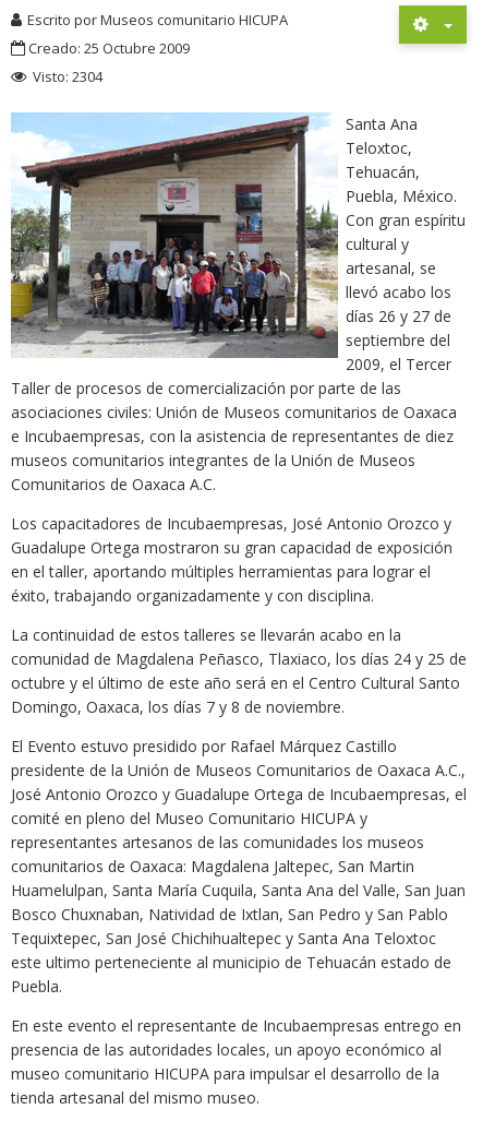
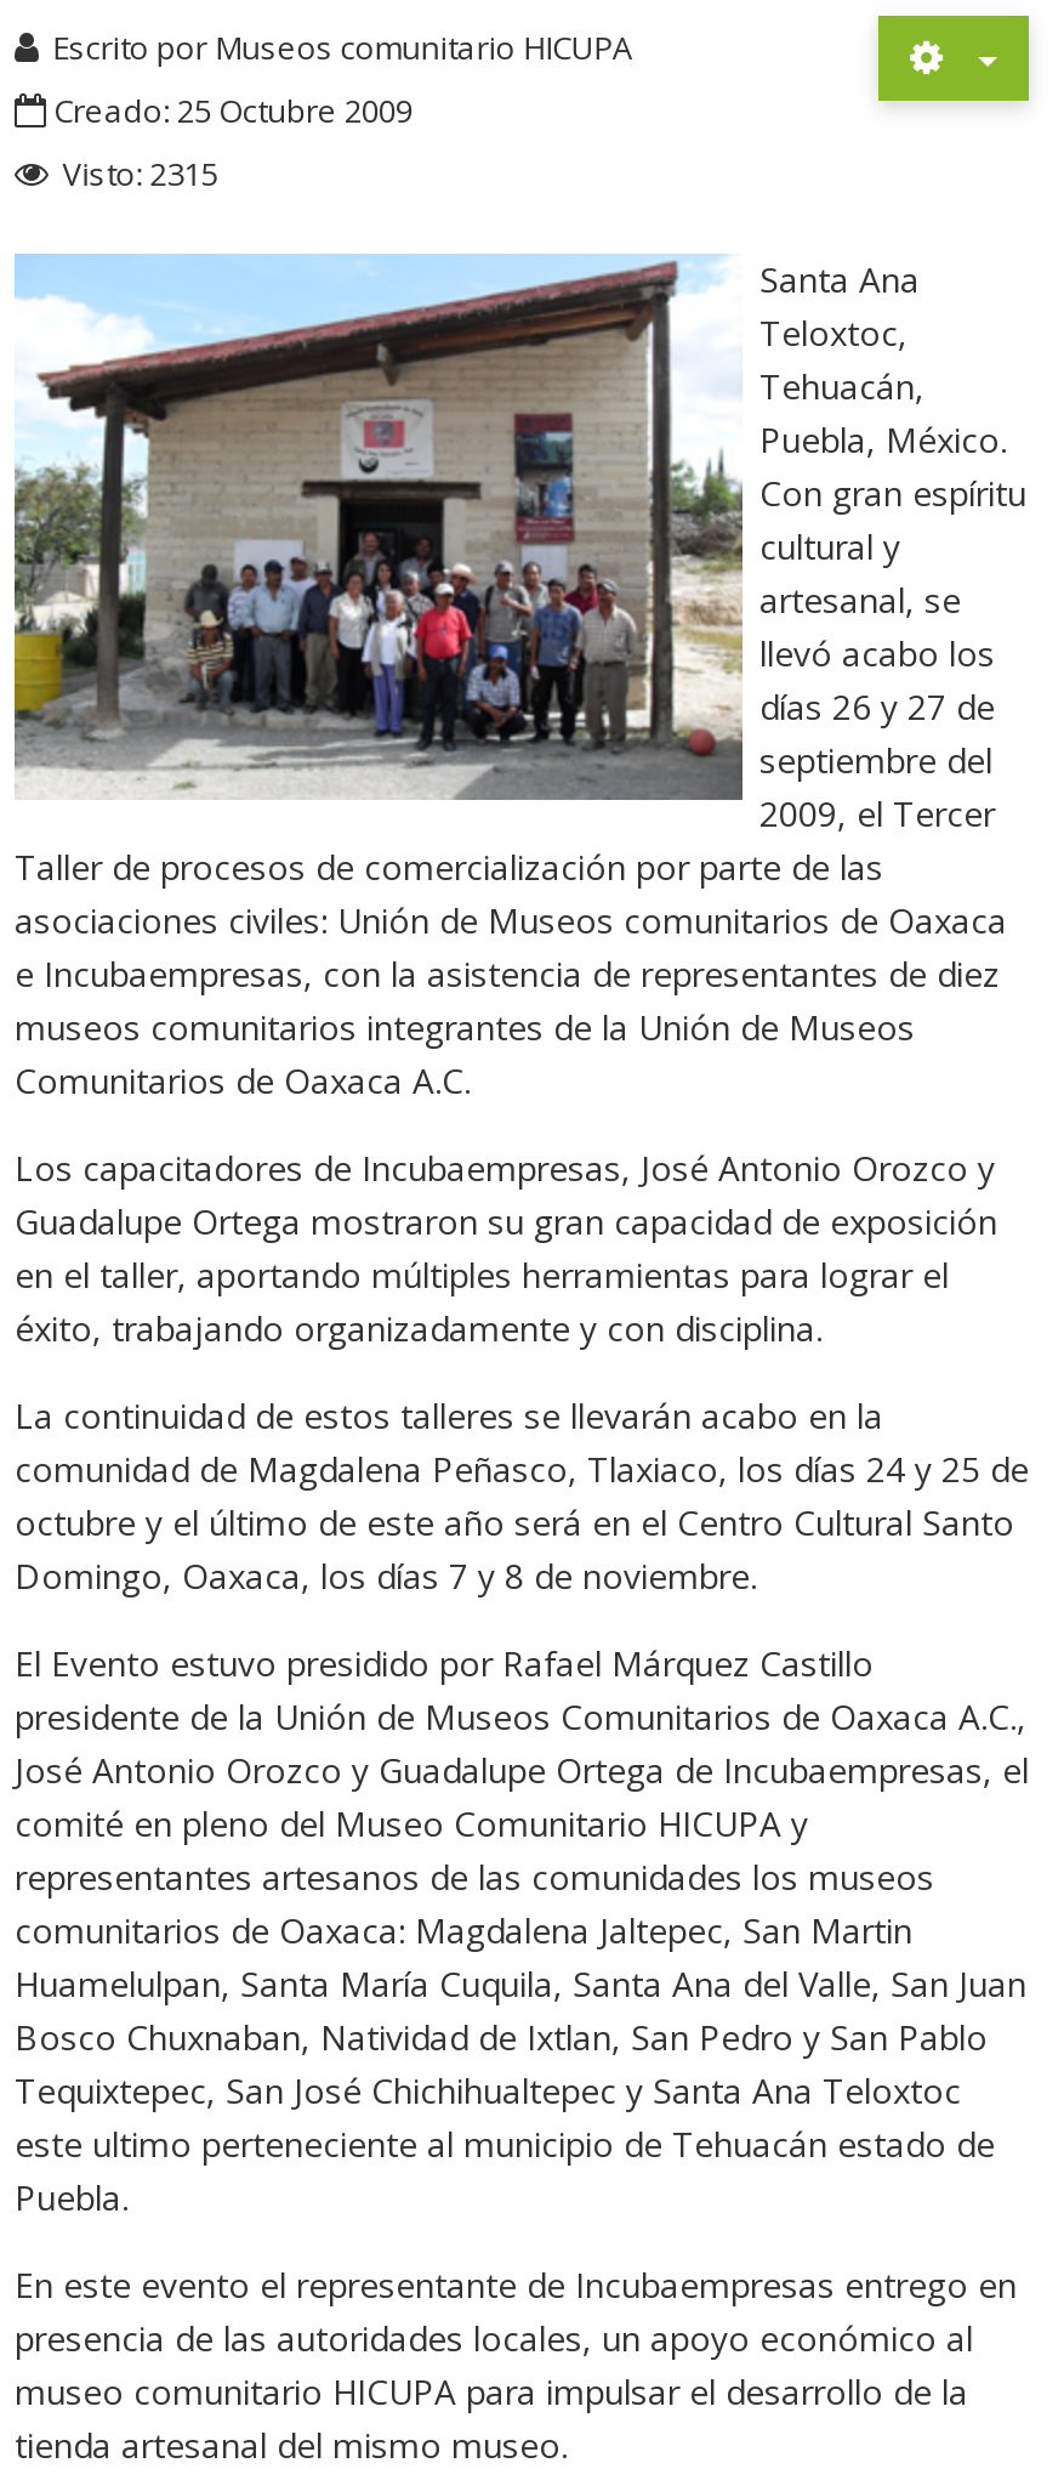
- Visto: 2304
+ Visto: 2315
